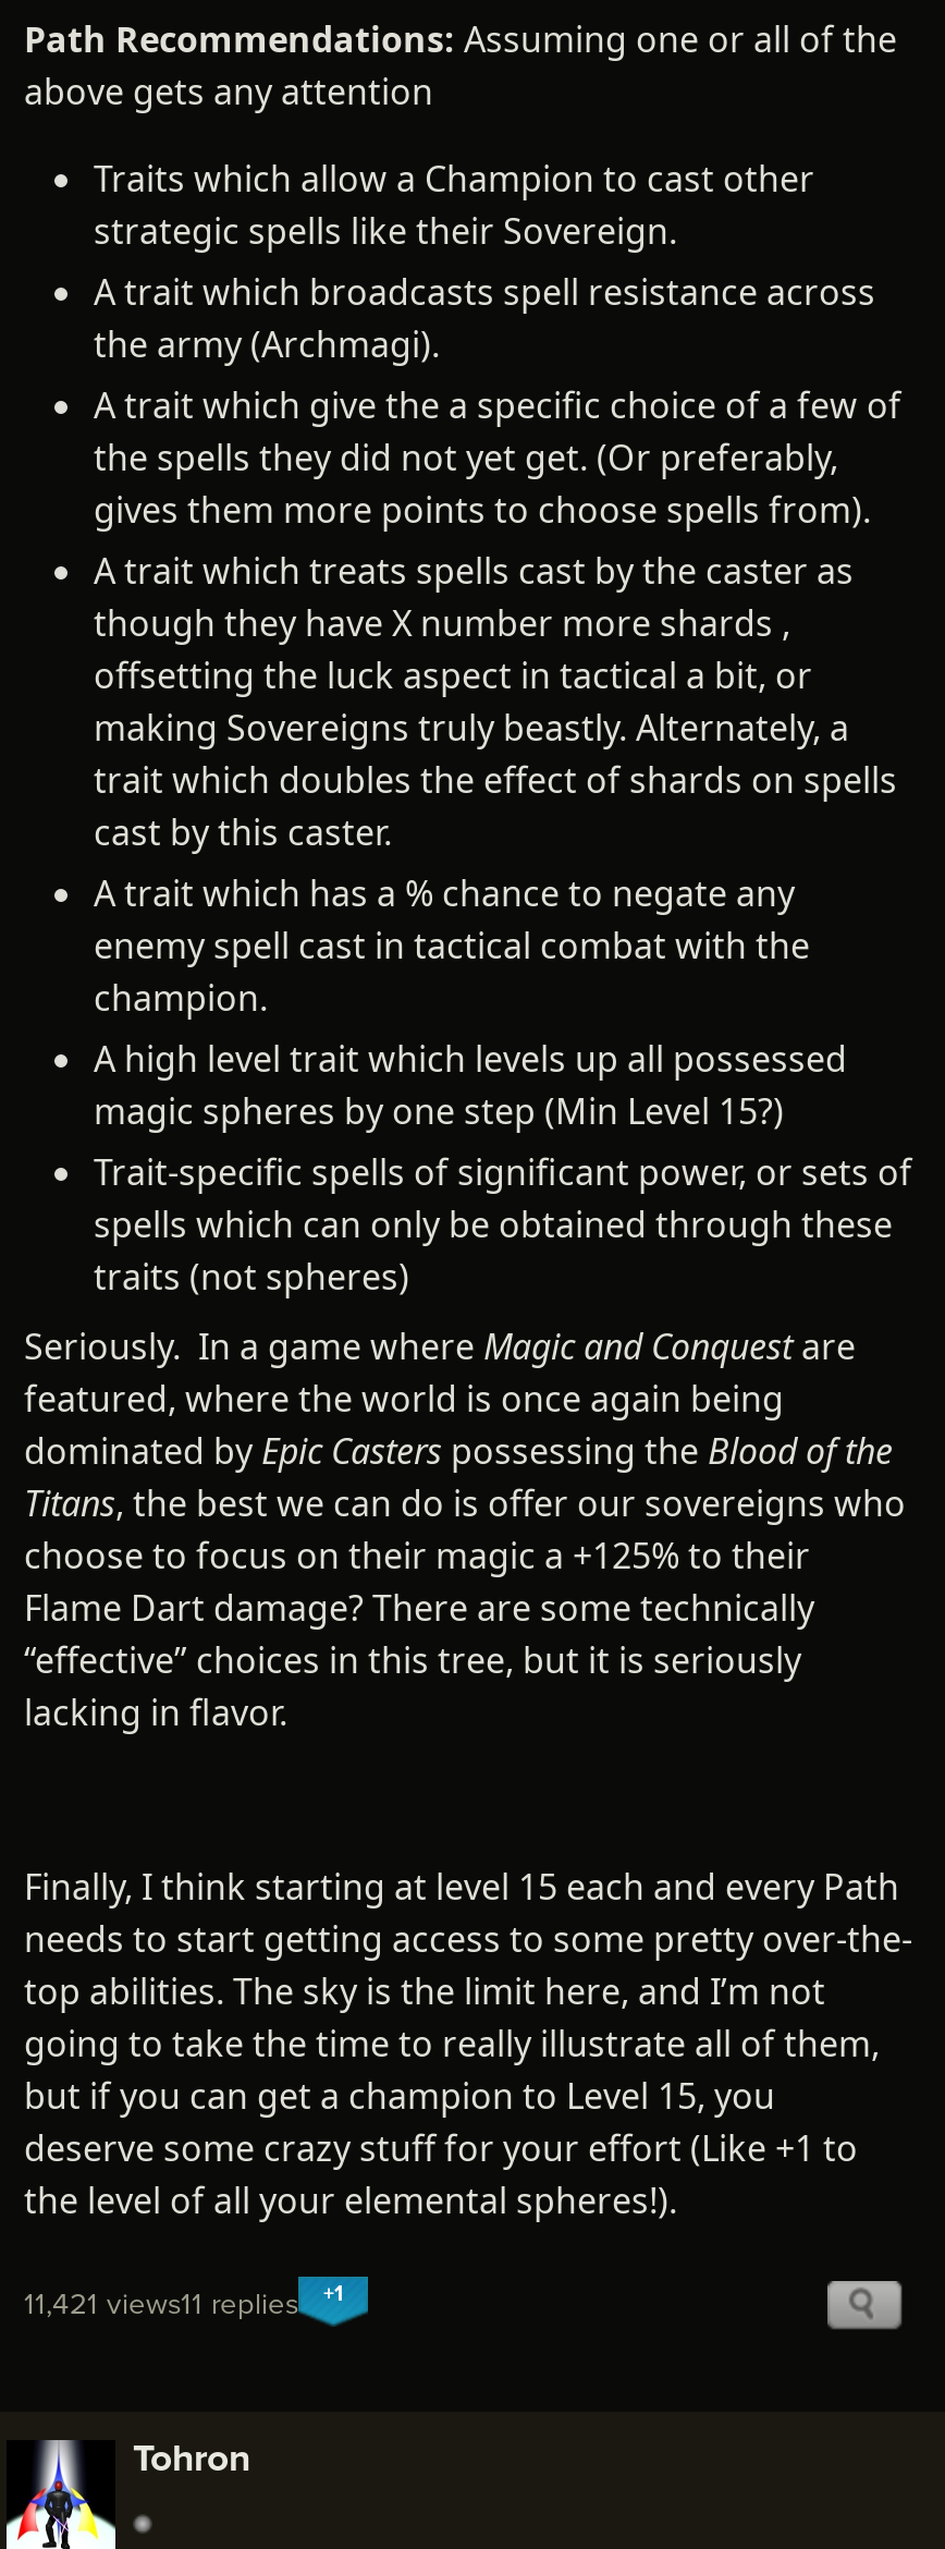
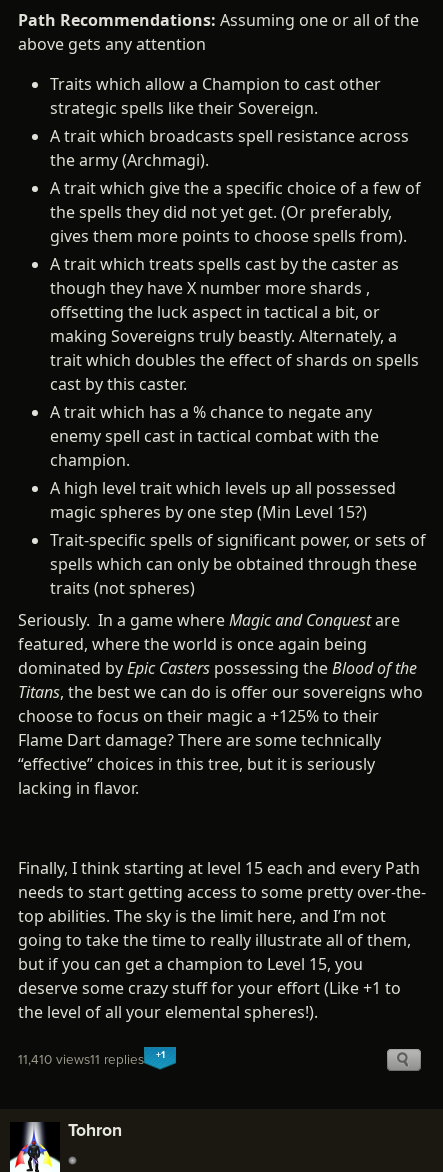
- 11,421 views11 replies
+ 11,410 views11 replies
